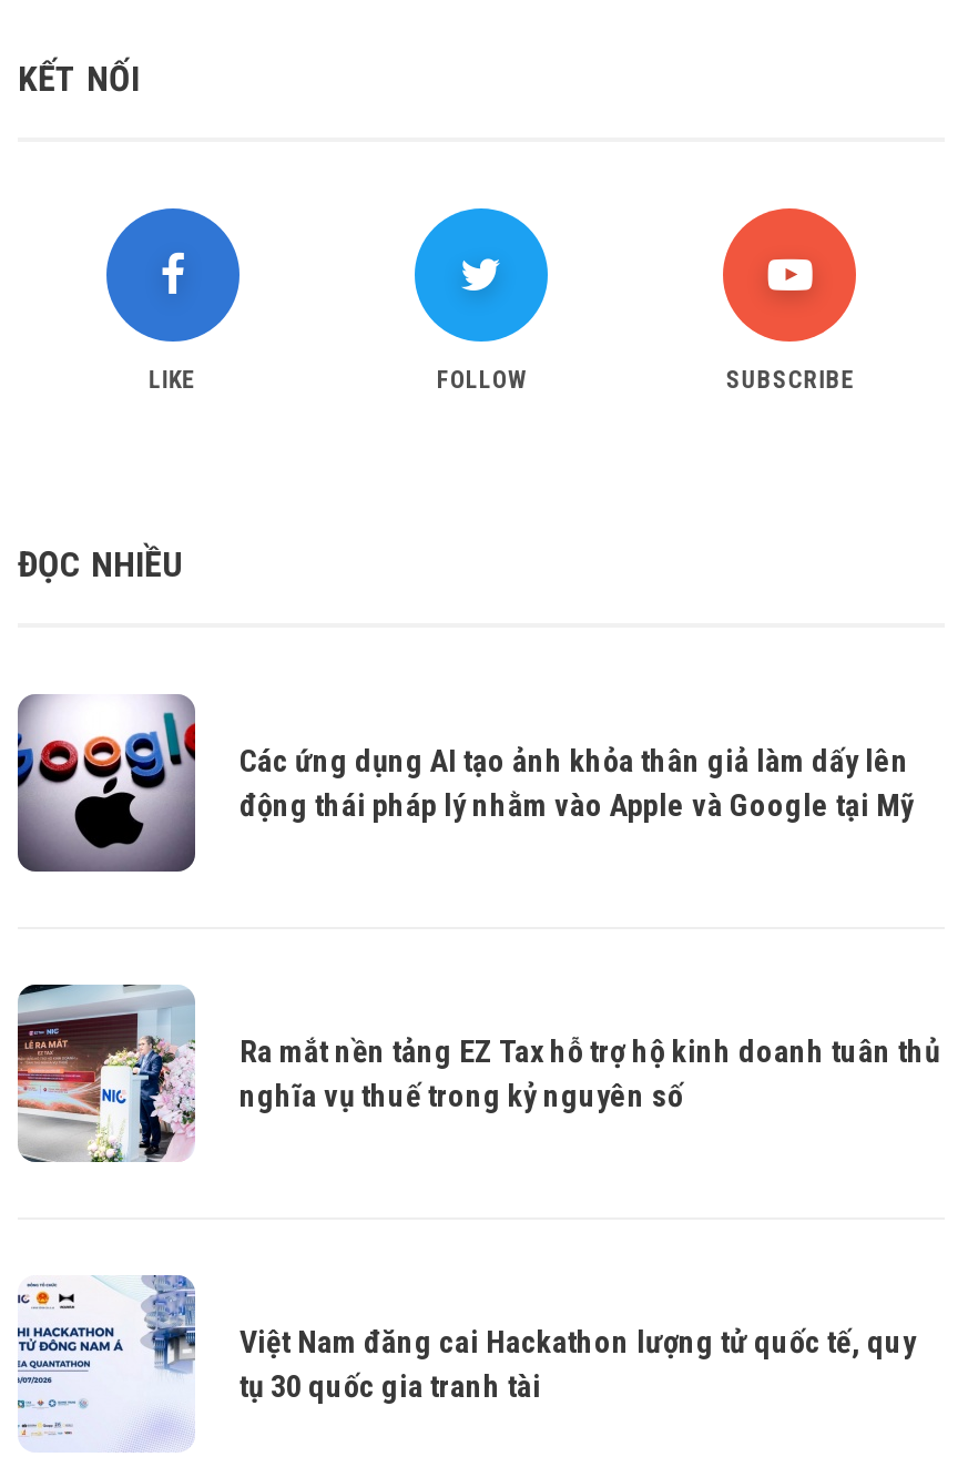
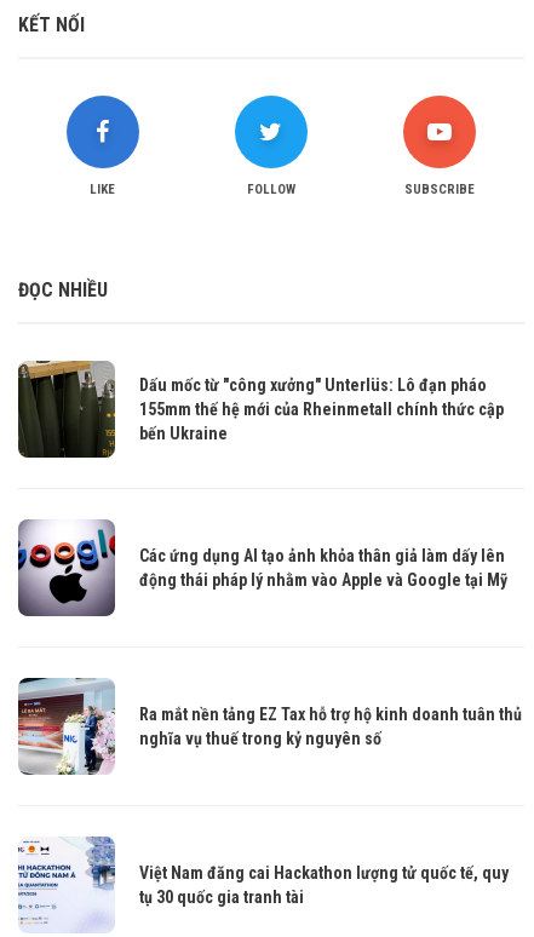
+ [image]
+ Dấu mốc từ "công xưởng" Unterlüs: Lô đạn pháo
+ 155mm thế hệ mới của Rheinmetall chính thức cập
+ bến Ukraine
